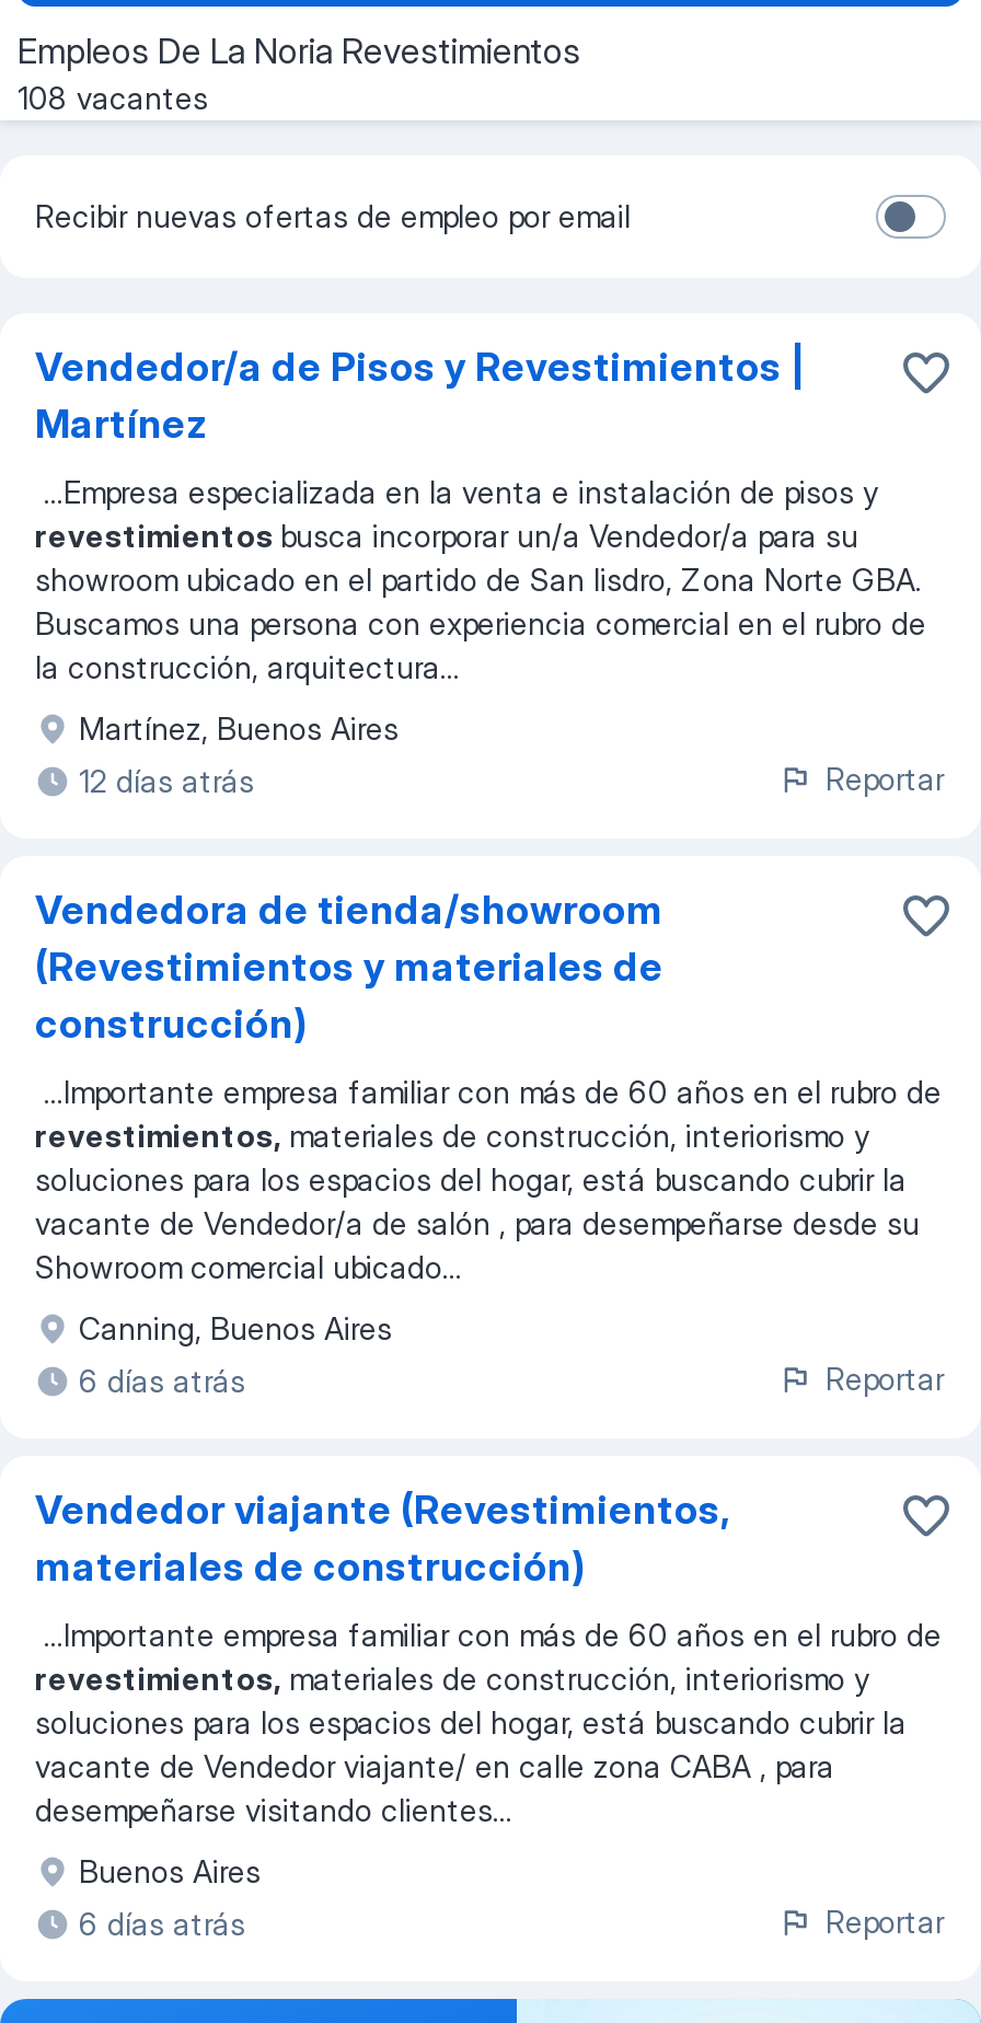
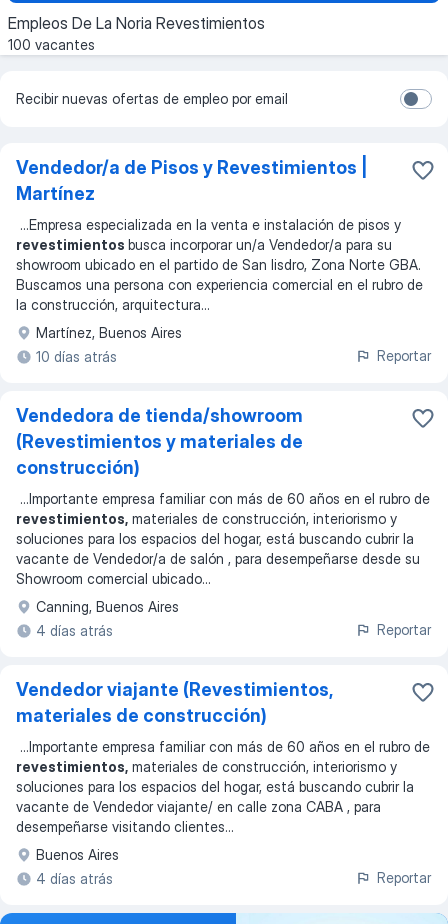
- 108 vacantes
+ 100 vacantes

- 12 días atrás
+ 10 días atrás

- 6 días atrás
+ 4 días atrás

- 6 días atrás
+ 4 días atrás
